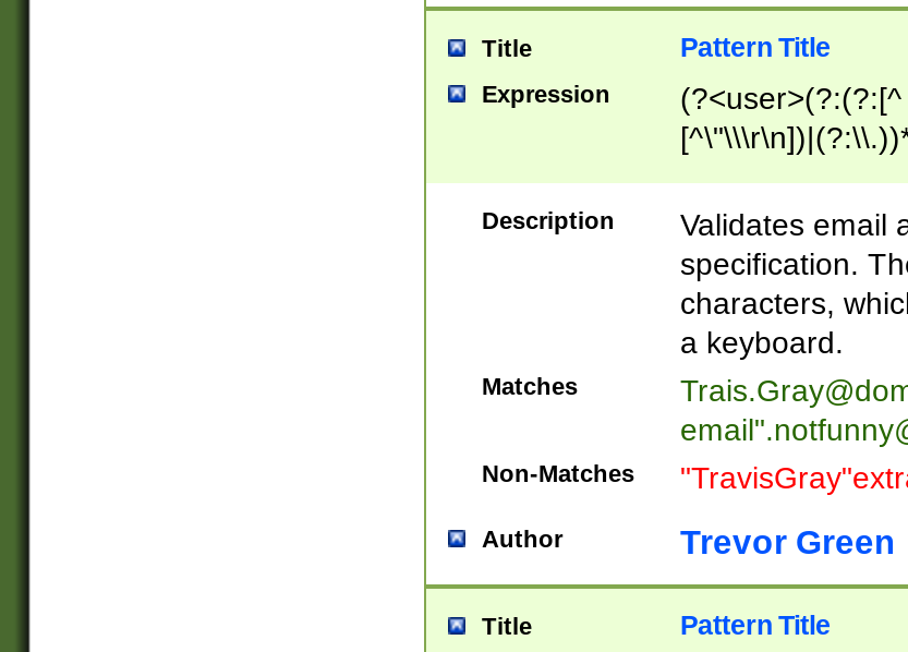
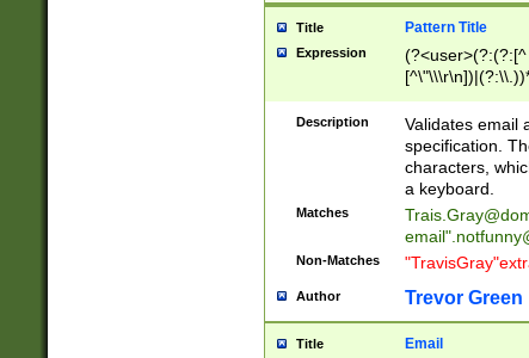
- Pattern Title
+ Email
